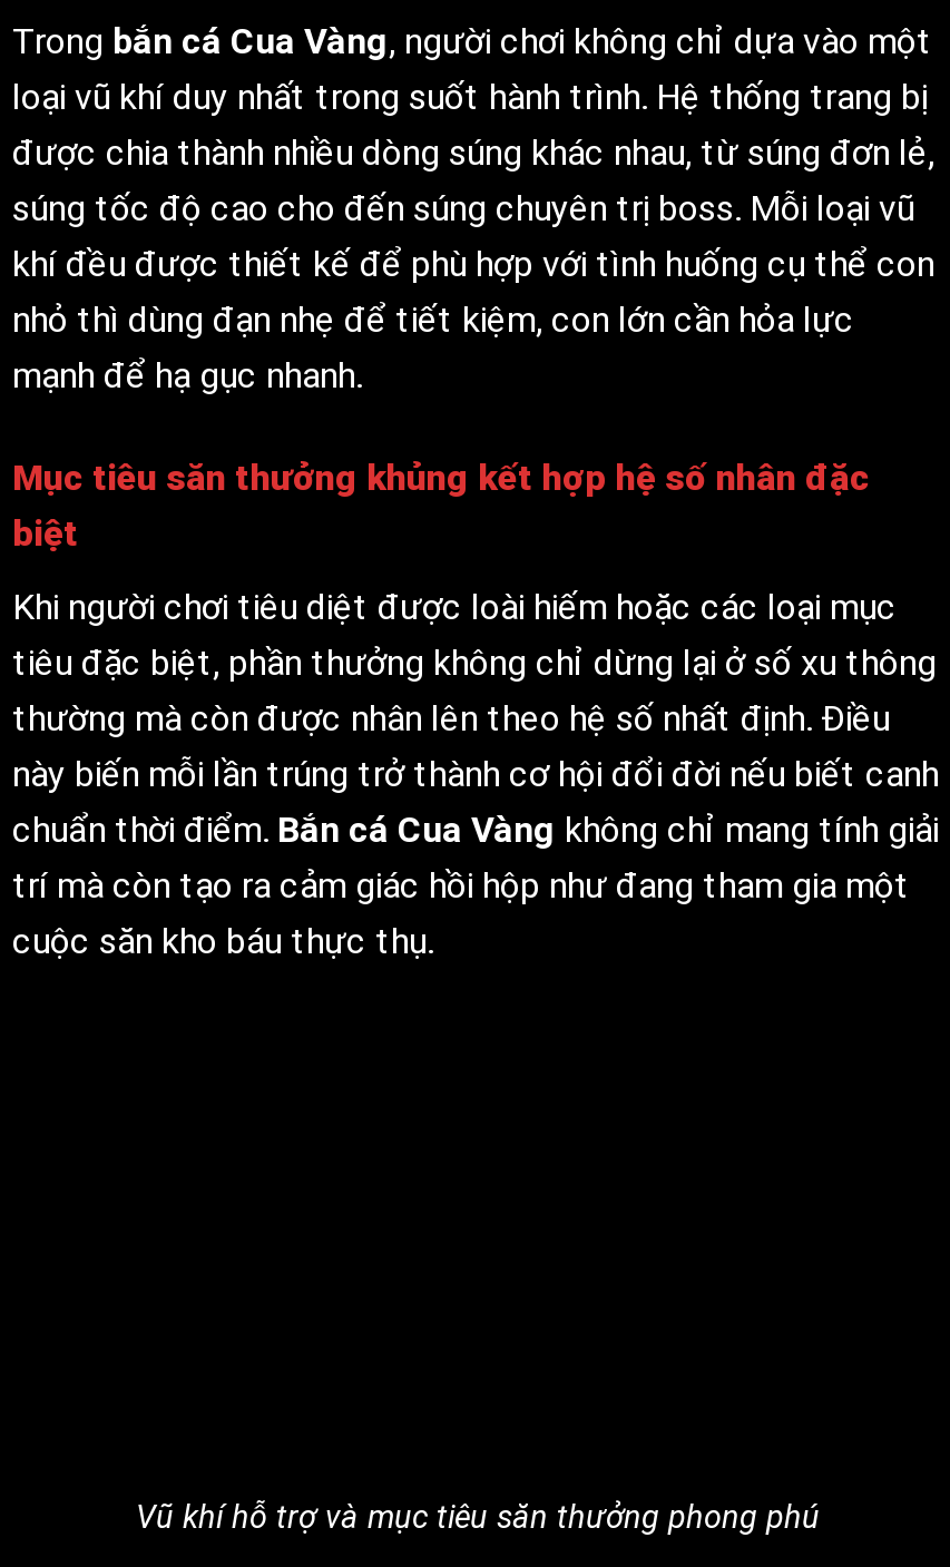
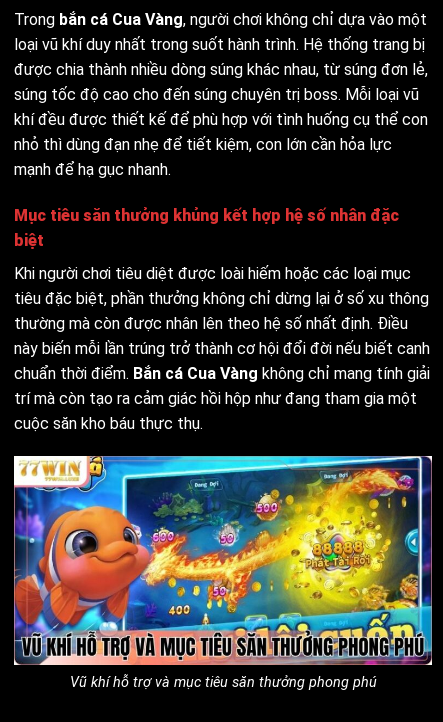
+ [image]
